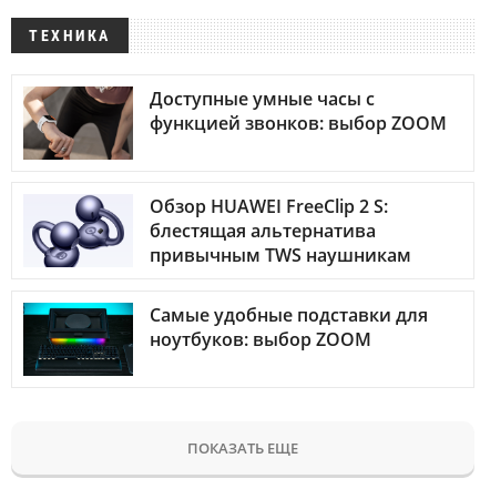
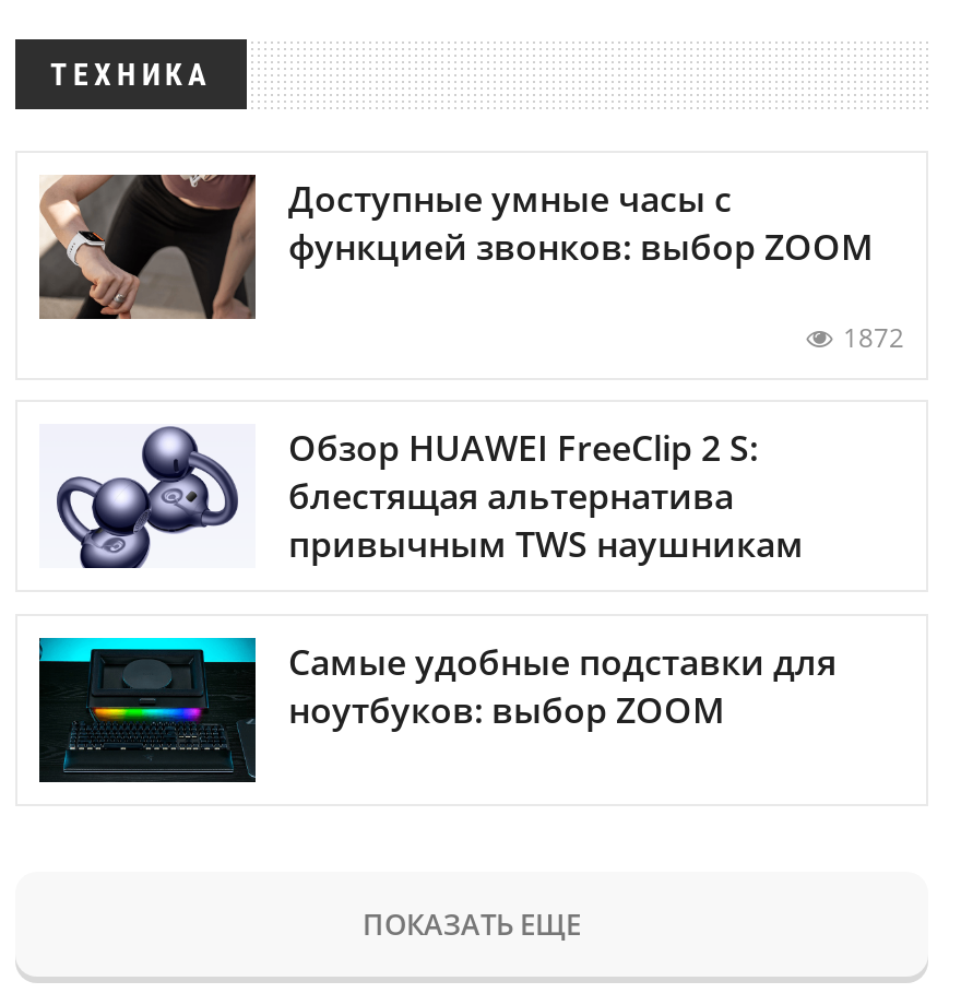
+ 1872
